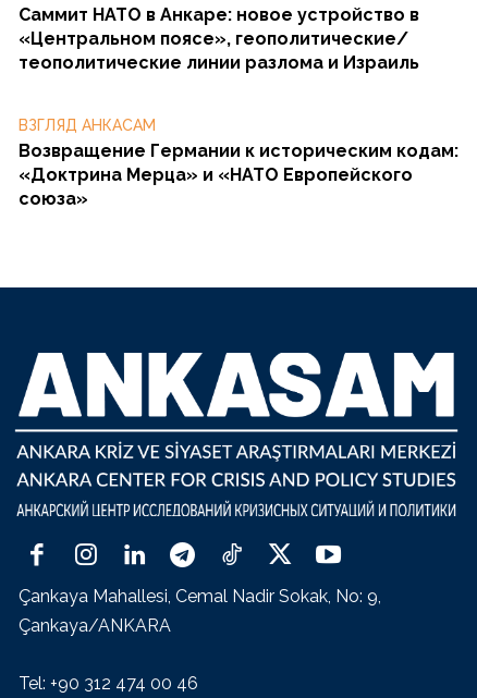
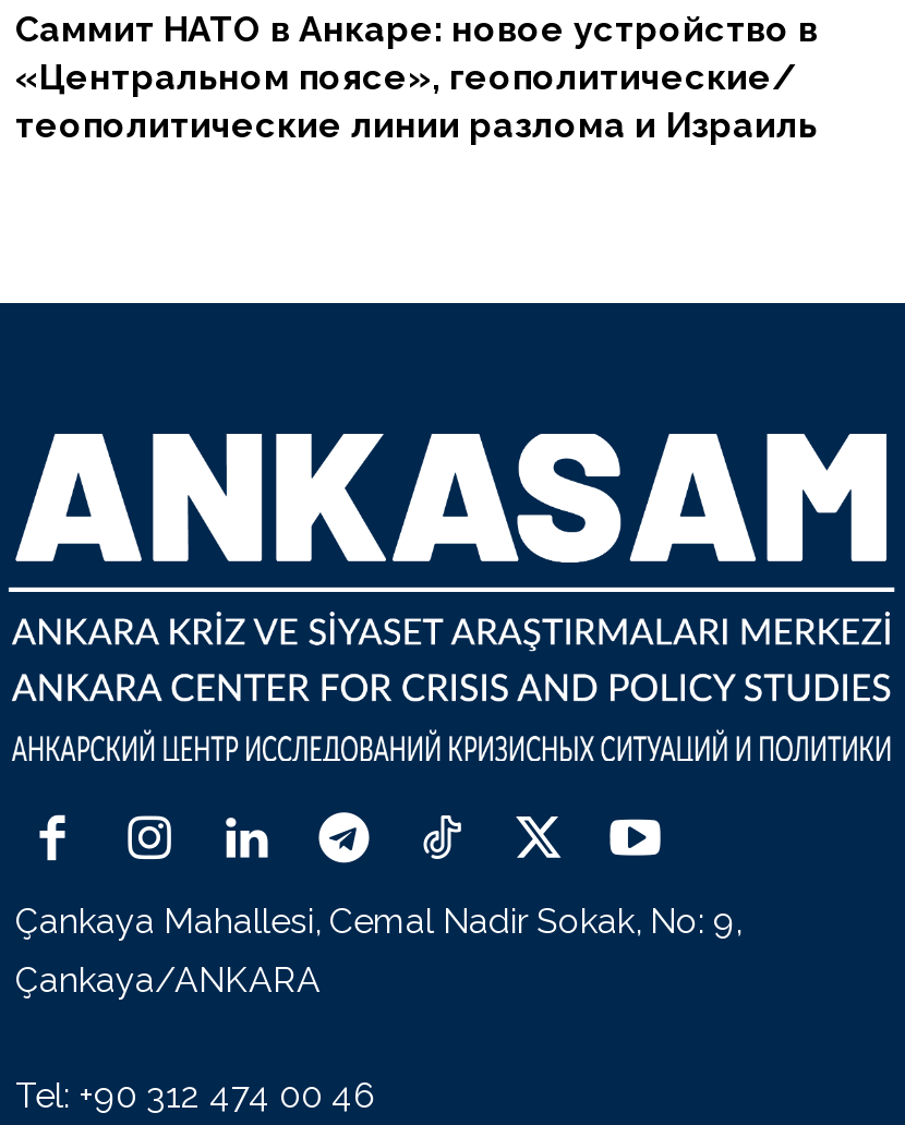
- ВЗГЛЯД АНКАСАМ
- Возвращение Германии к историческим кодам:
- «Доктрина Мерца» и «НАТО Европейского
- союза»
